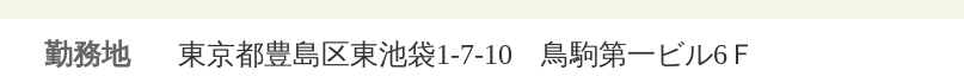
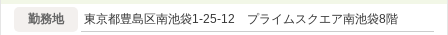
- 東京都豊島区東池袋1-7-10 鳥駒第一ビル6Ｆ
+ 東京都豊島区南池袋1-25-12 プライムスクエア南池袋8階
